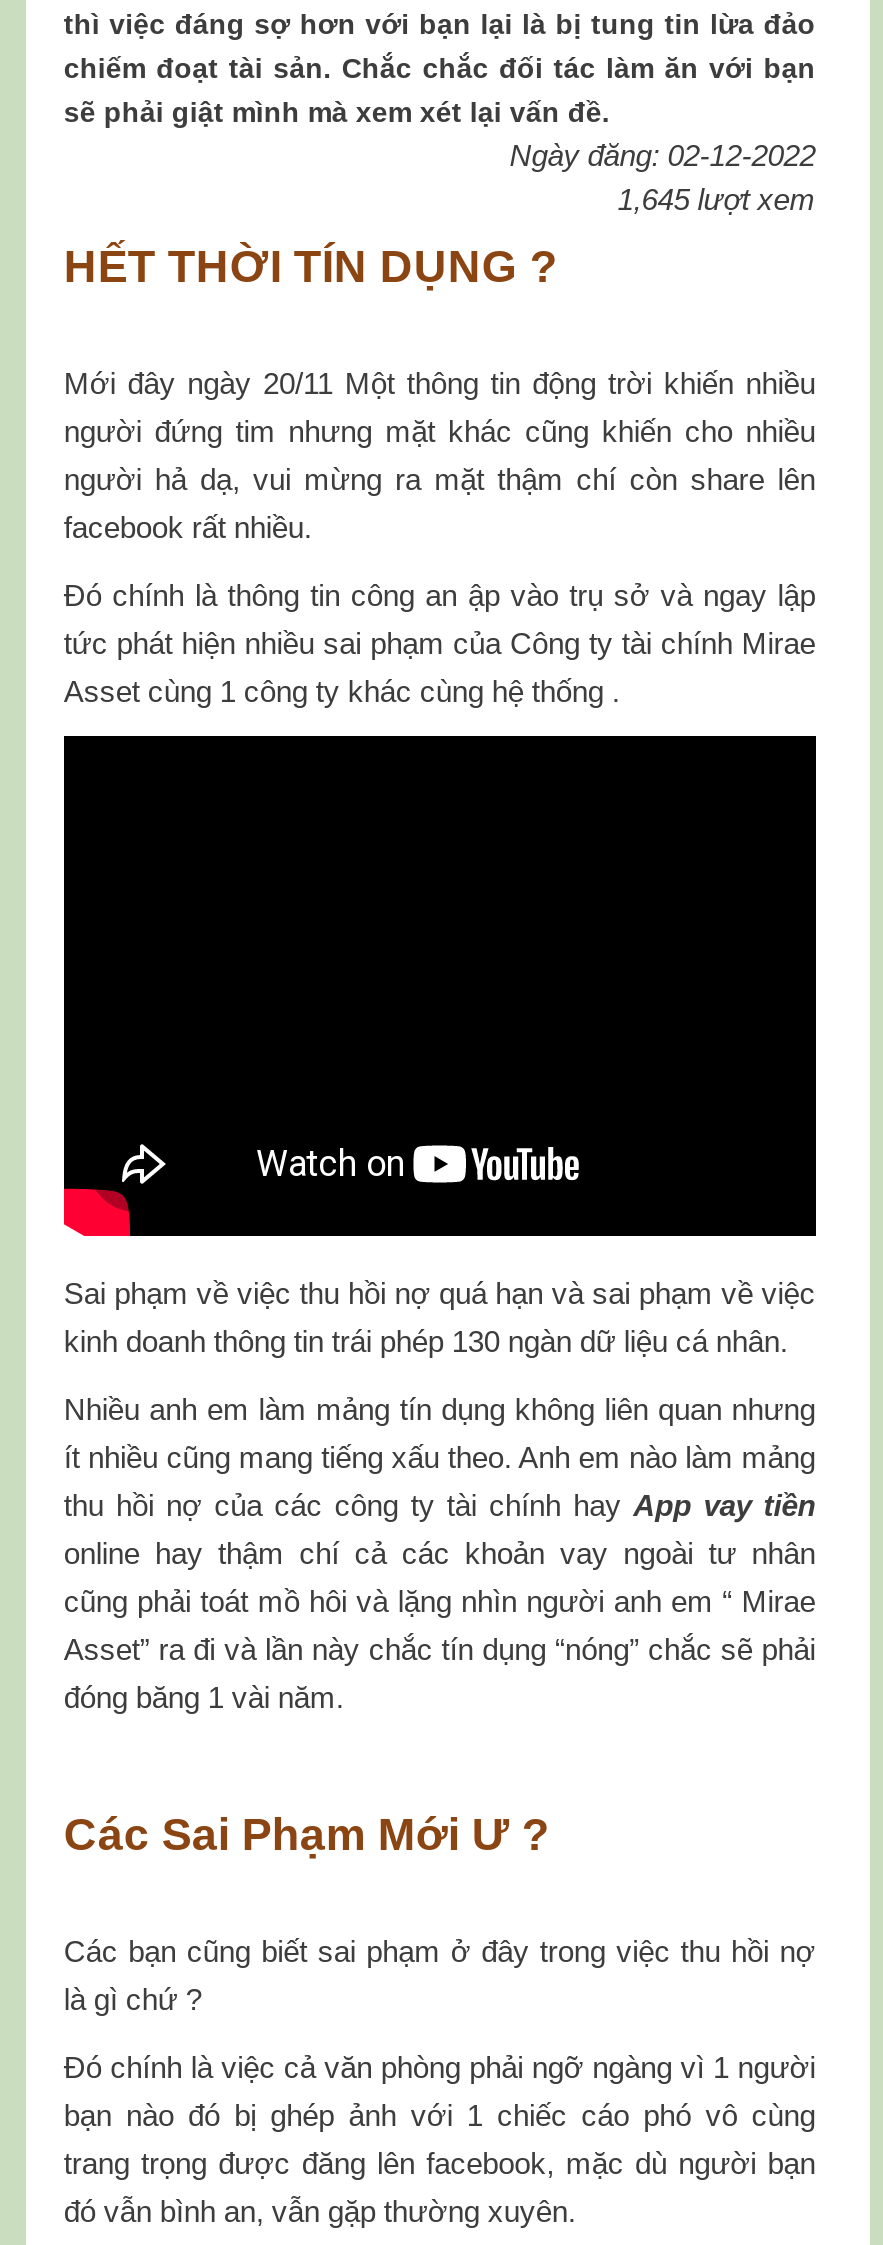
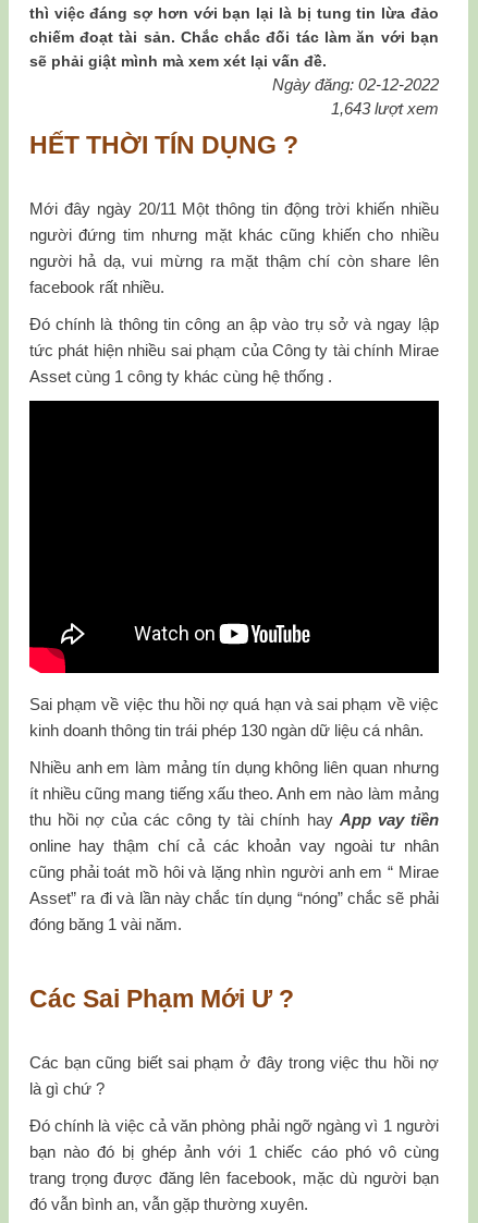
- 1,645 lượt xem
+ 1,643 lượt xem
